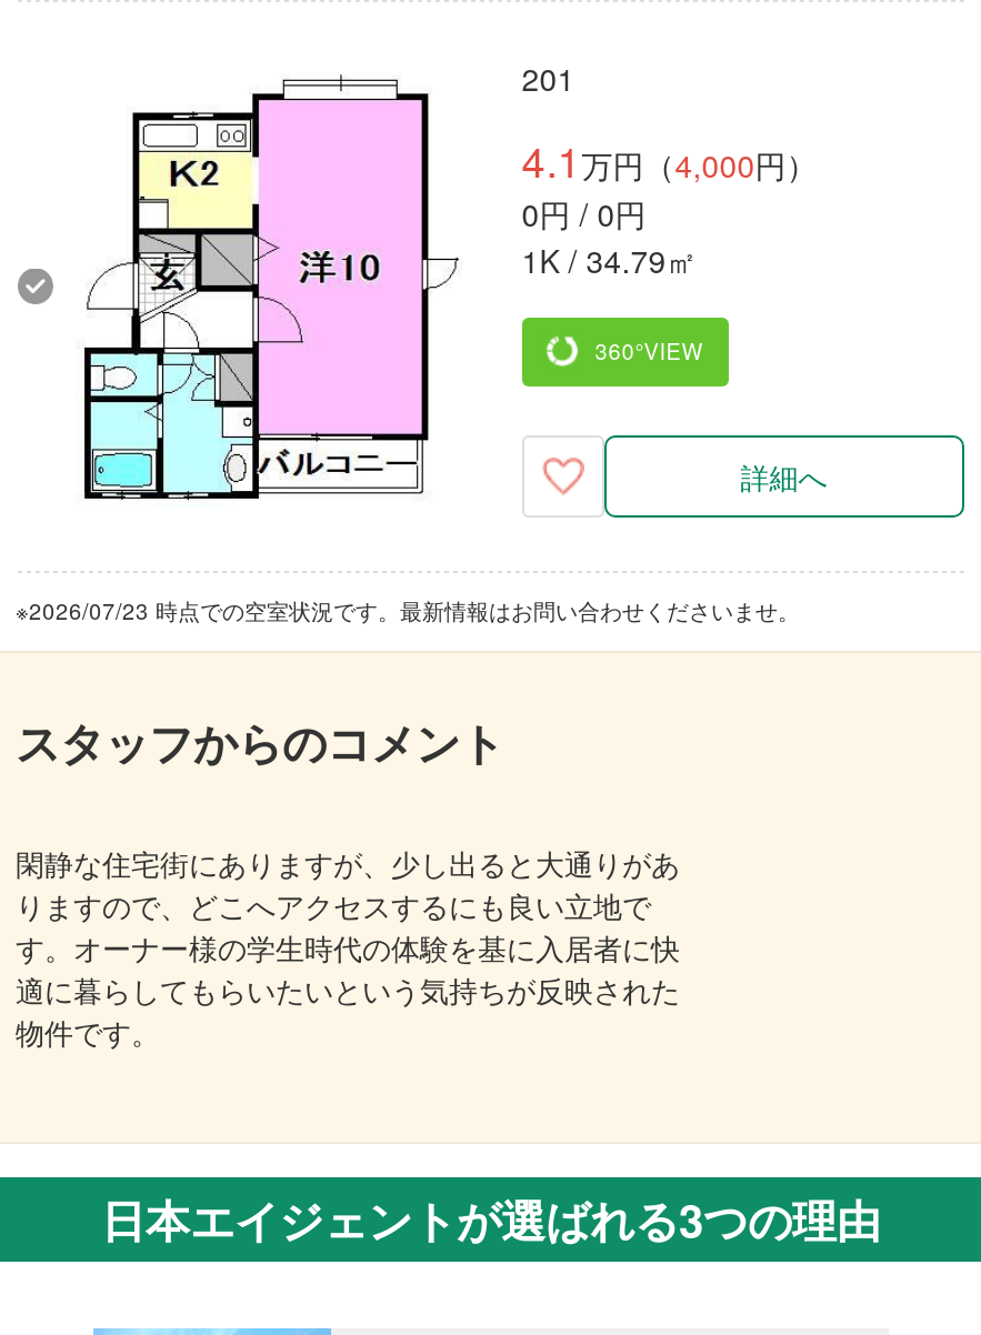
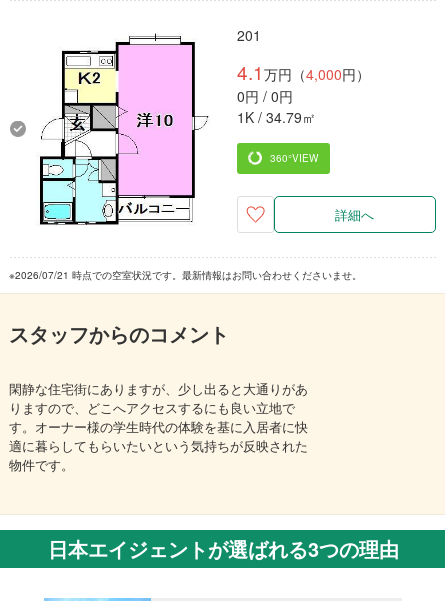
- ※2026/07/23 時点での空室状況です。最新情報はお問い合わせくださいませ。
+ ※2026/07/21 時点での空室状況です。最新情報はお問い合わせくださいませ。
